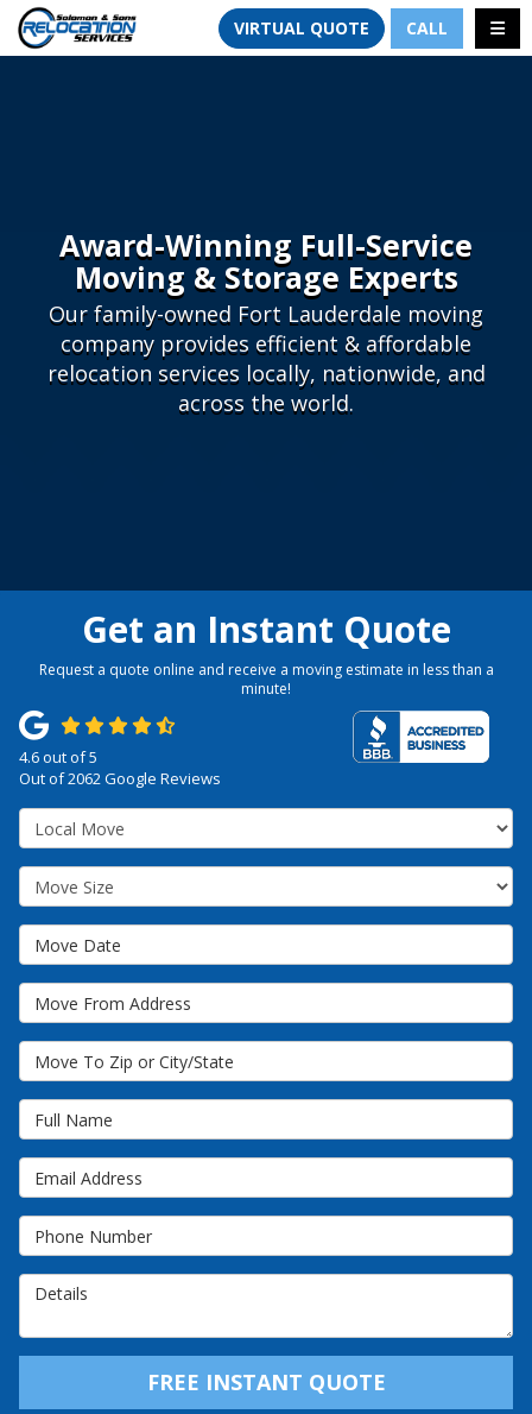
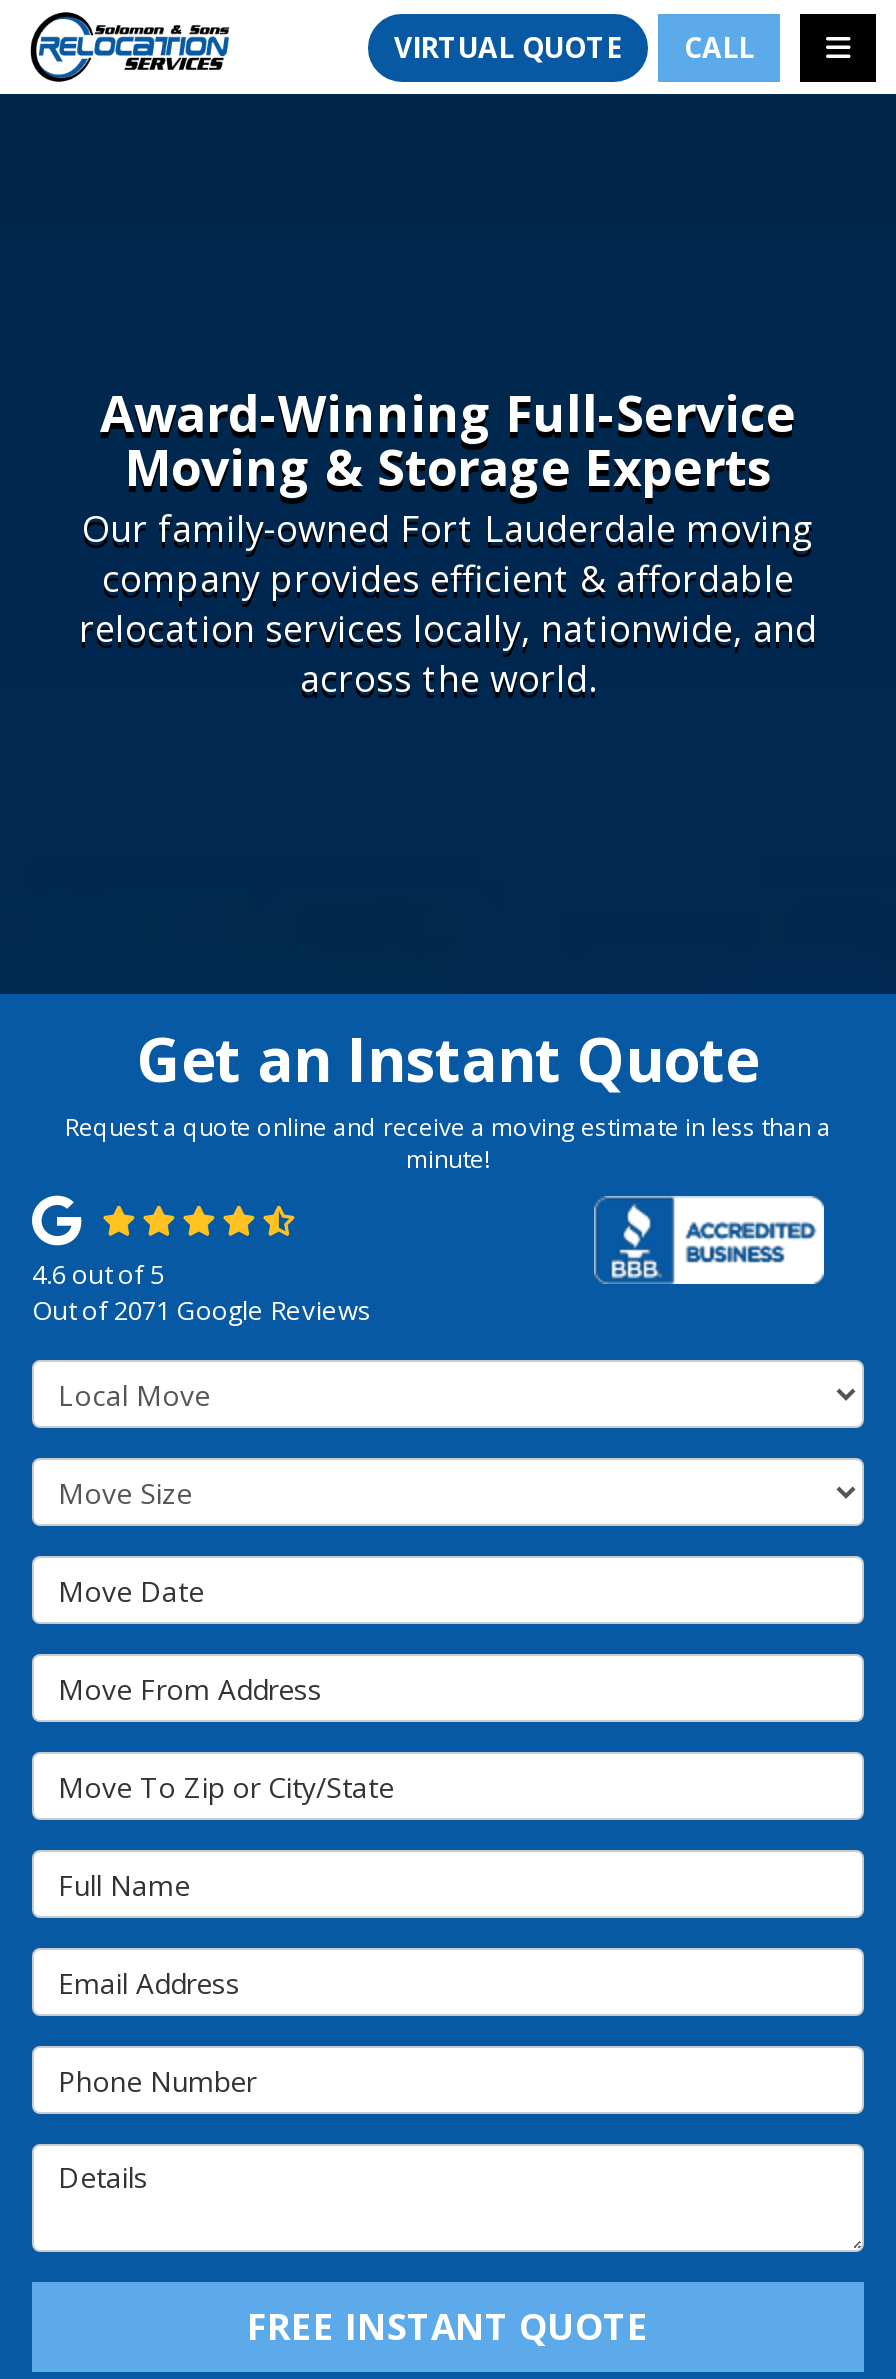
- Out of 2062 Google Reviews
+ Out of 2071 Google Reviews
